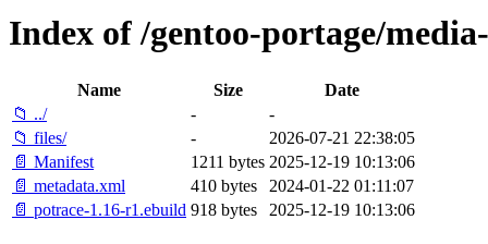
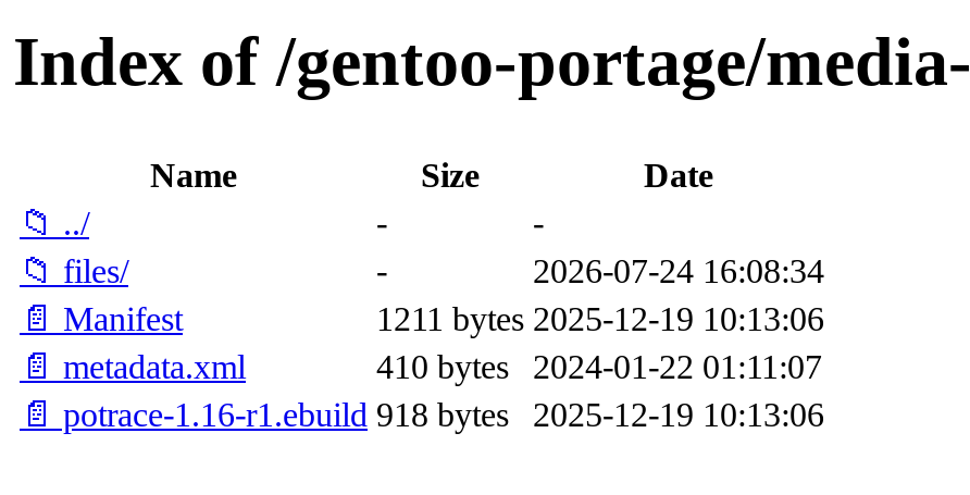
- 2026-07-21 22:38:05
+ 2026-07-24 16:08:34
